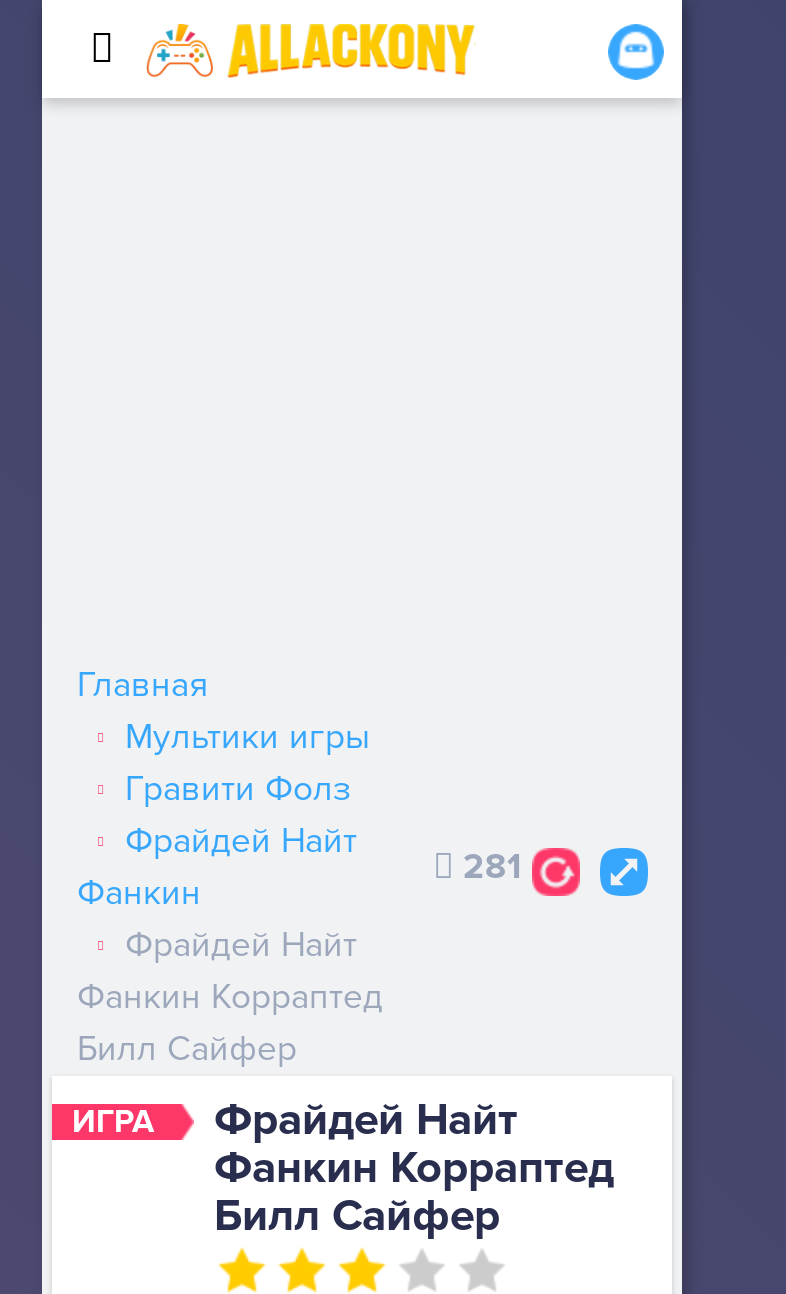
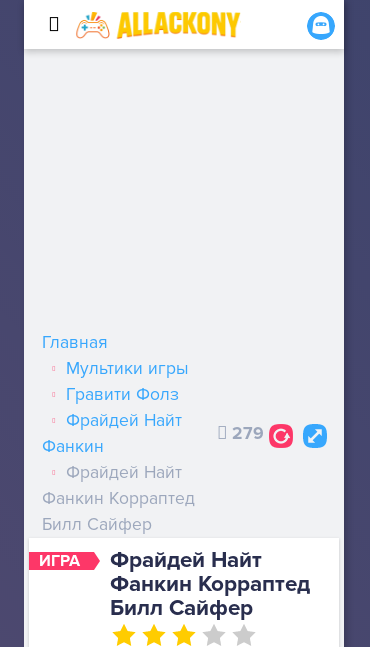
- 281
+ 279
